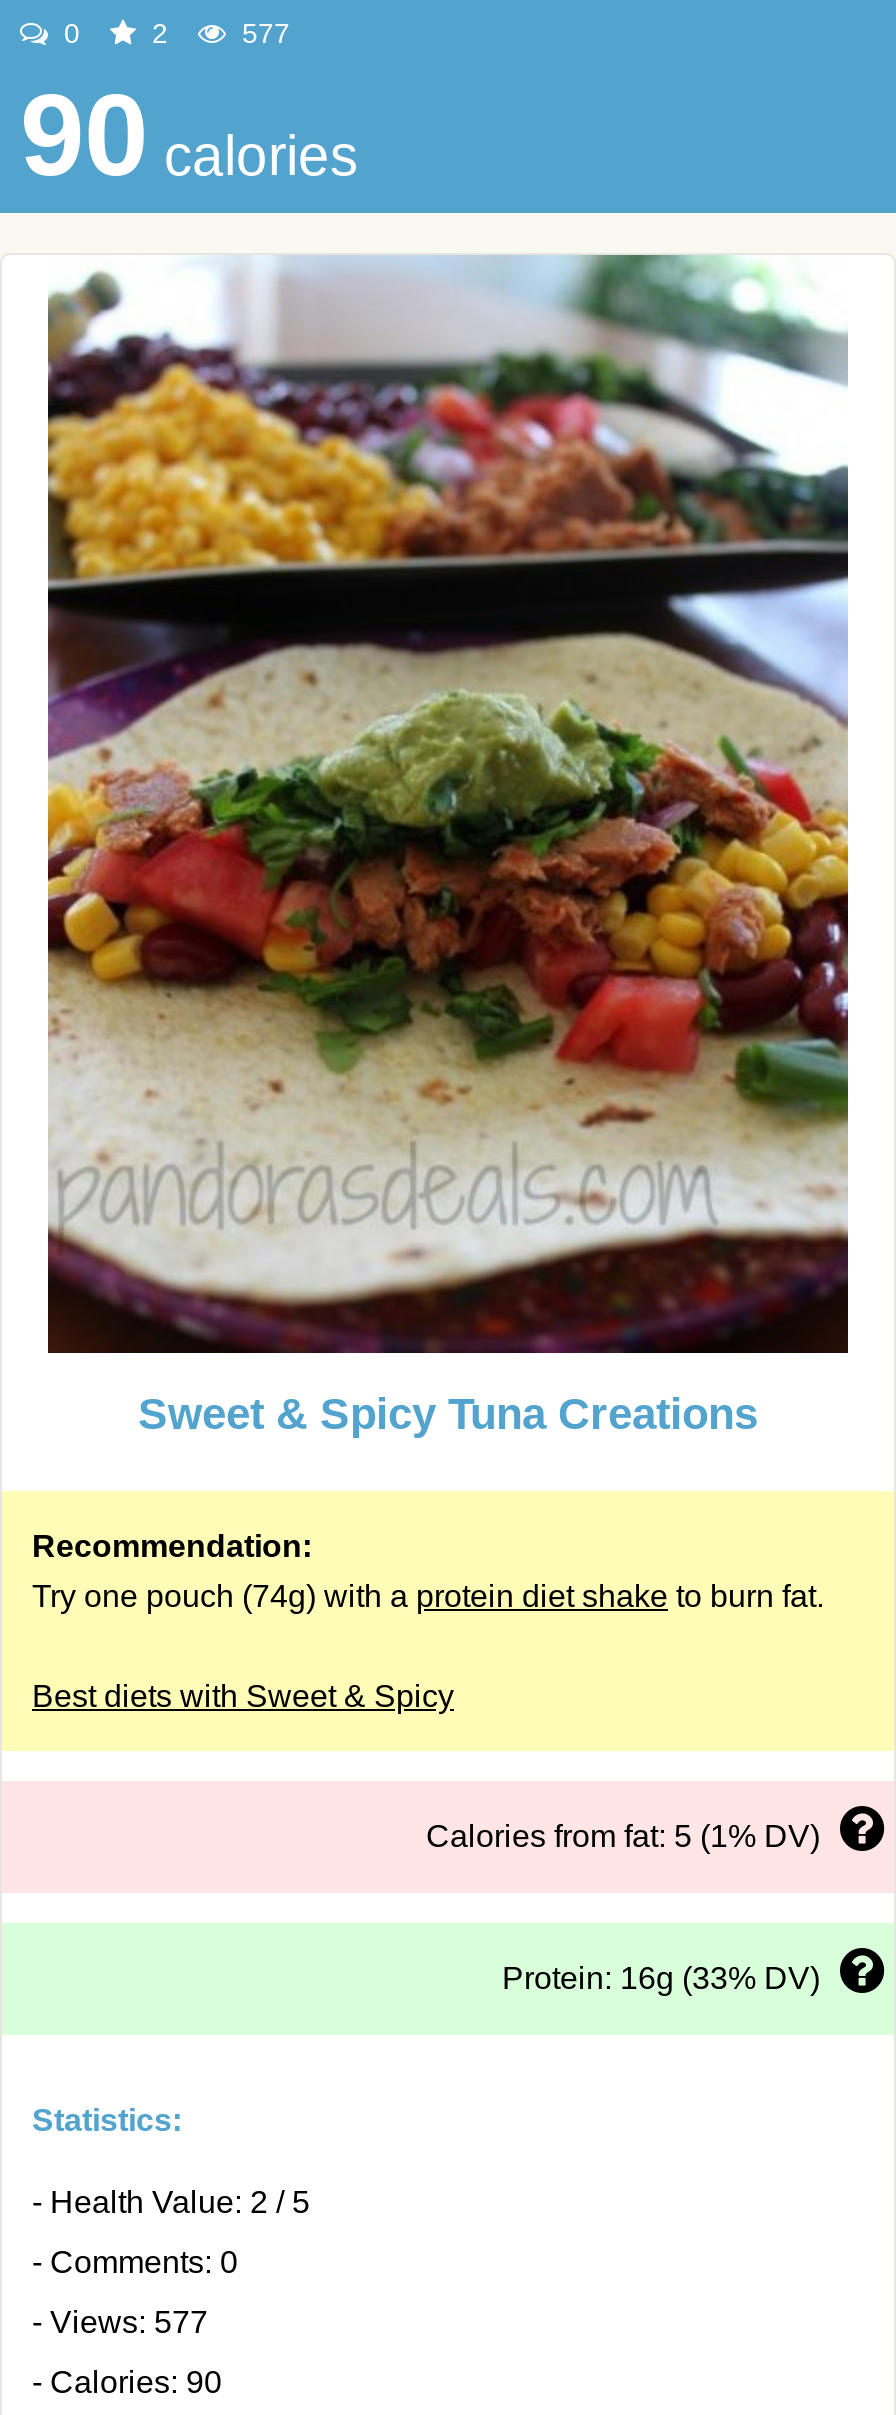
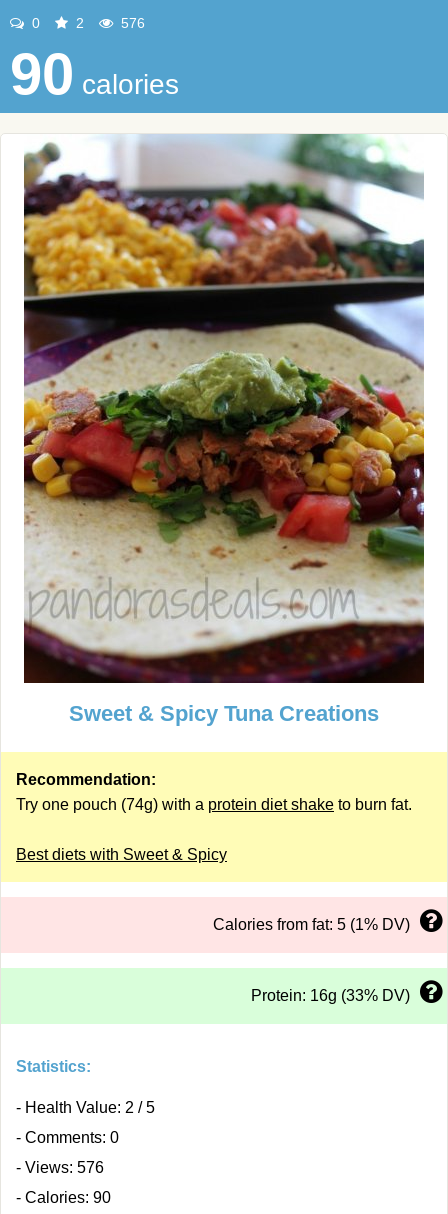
- 577
+ 576

- - Views: 577
+ - Views: 576
